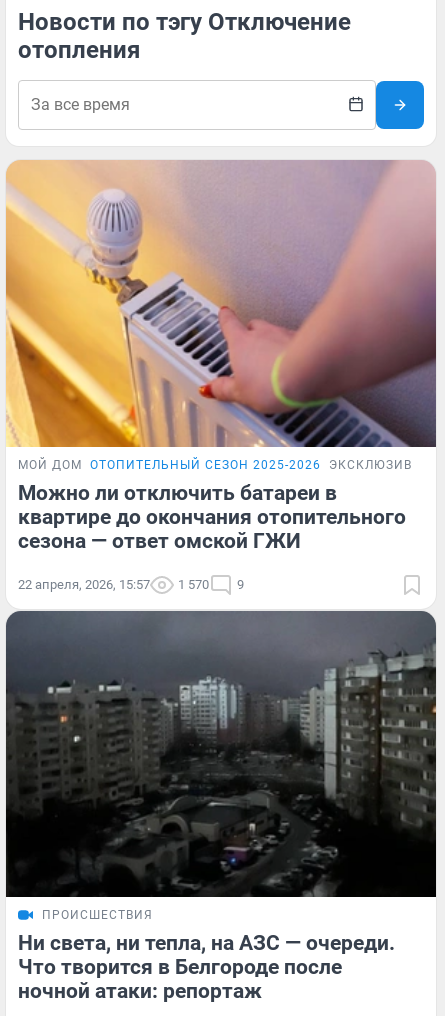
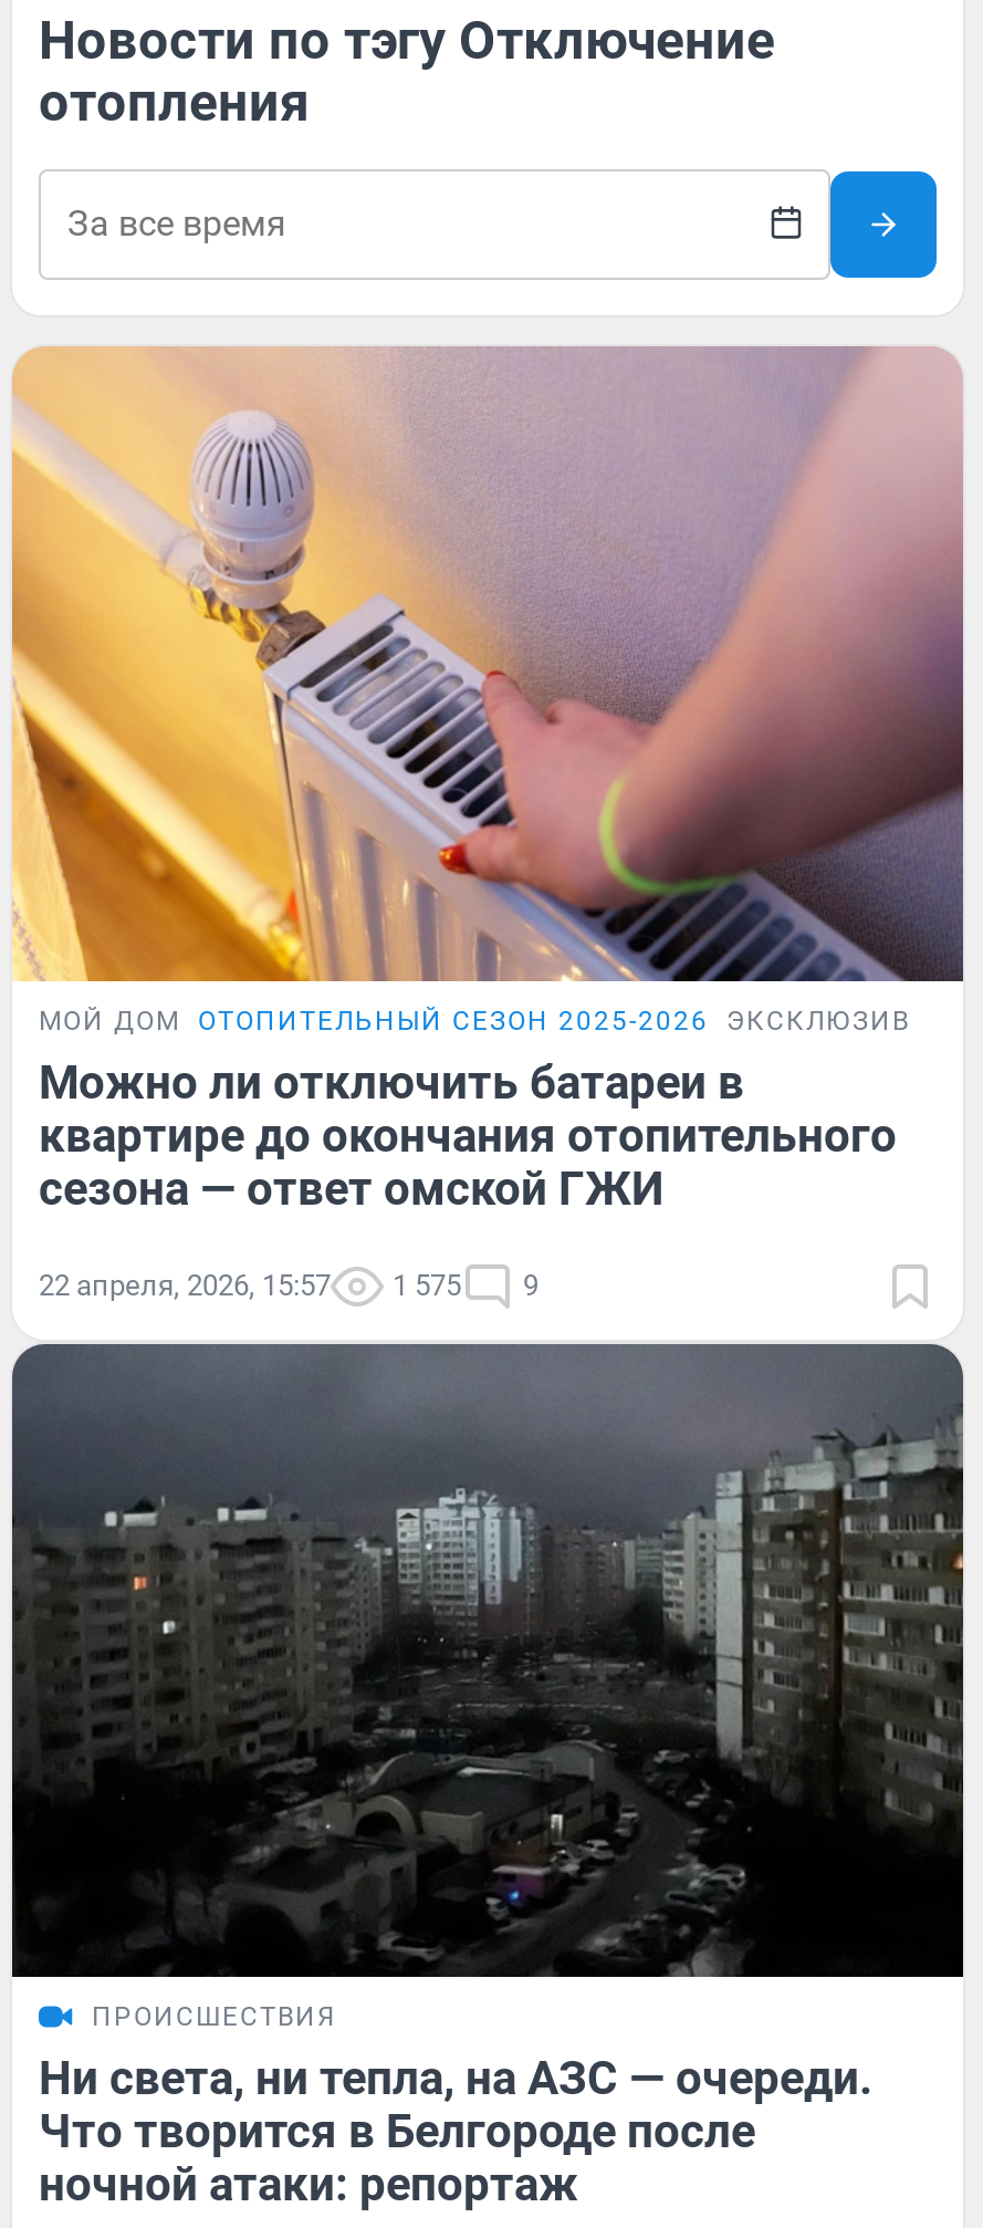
- 22 апреля, 2026, 15:57 1 570 9
+ 22 апреля, 2026, 15:57 1 575 9
